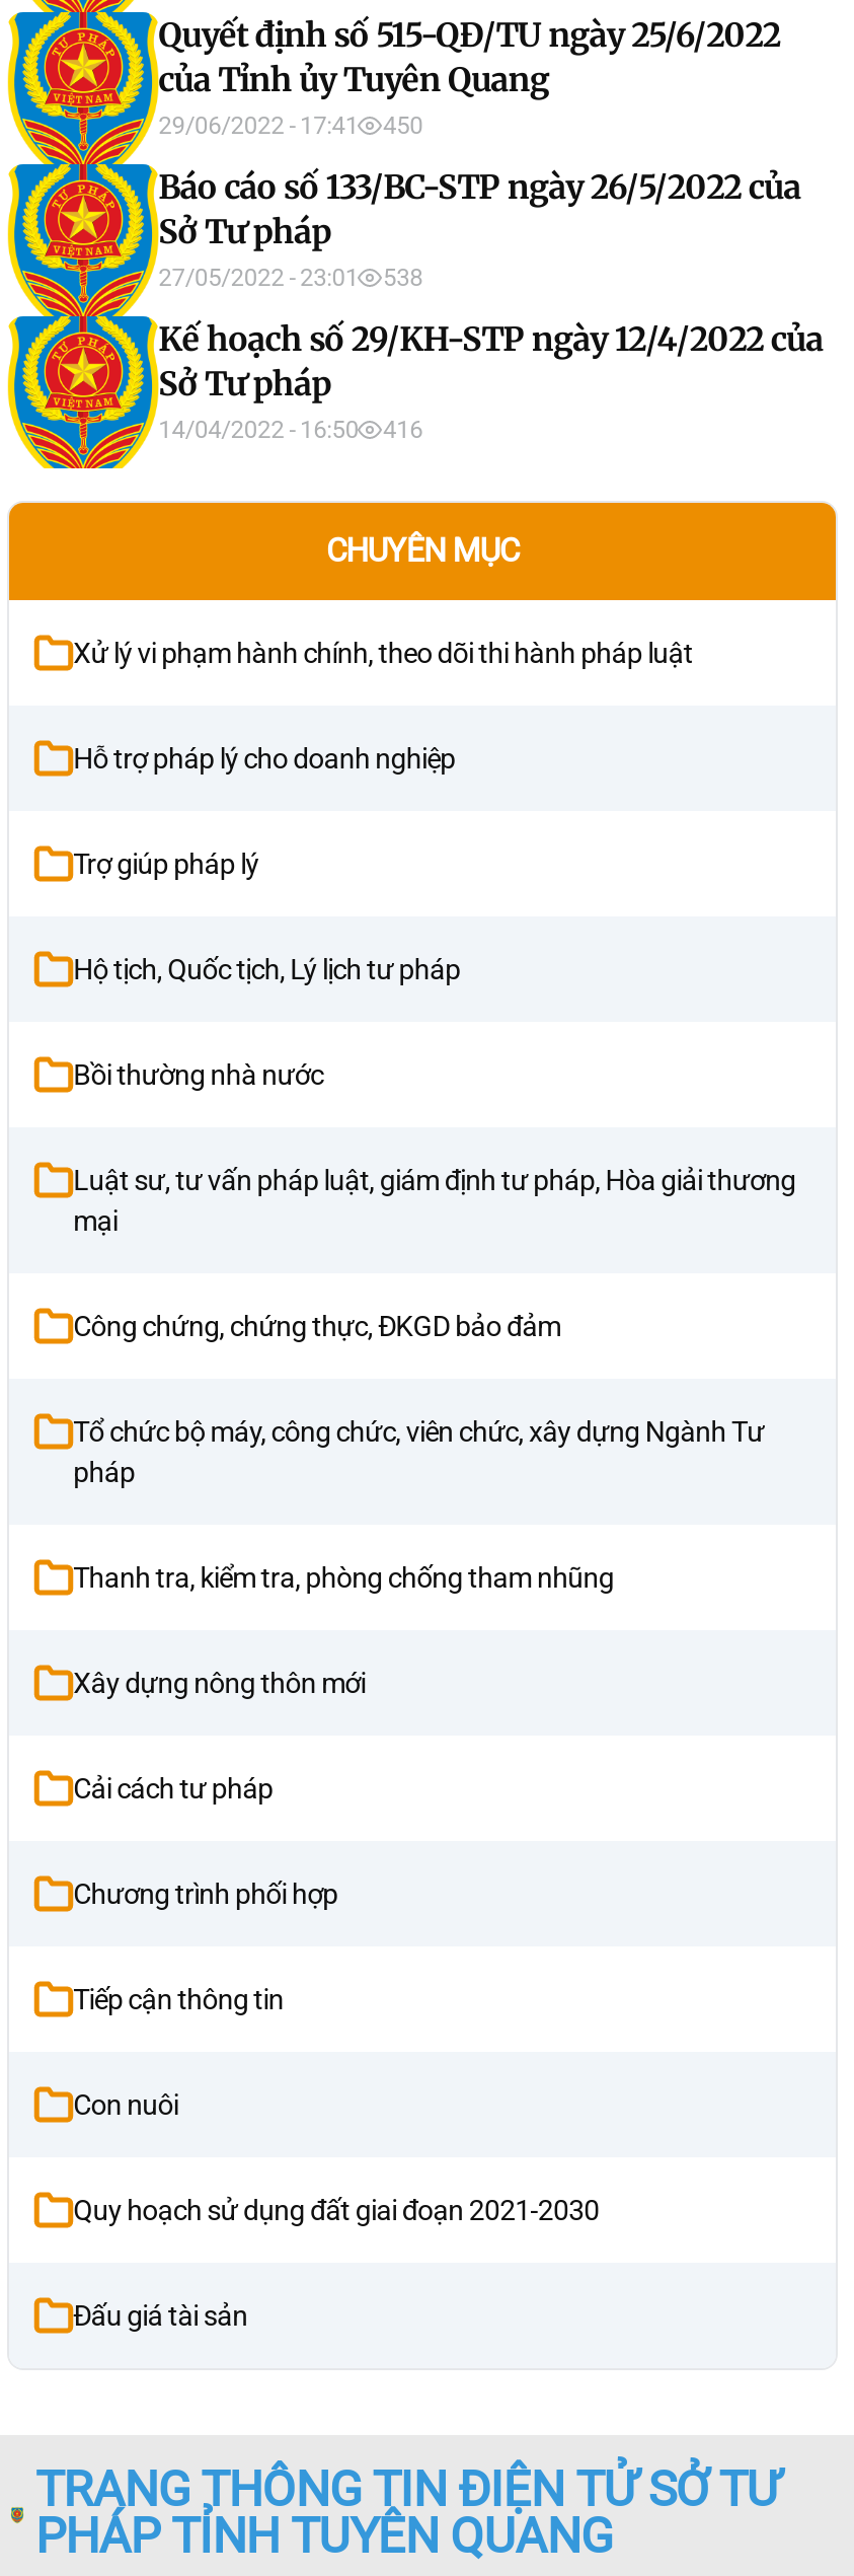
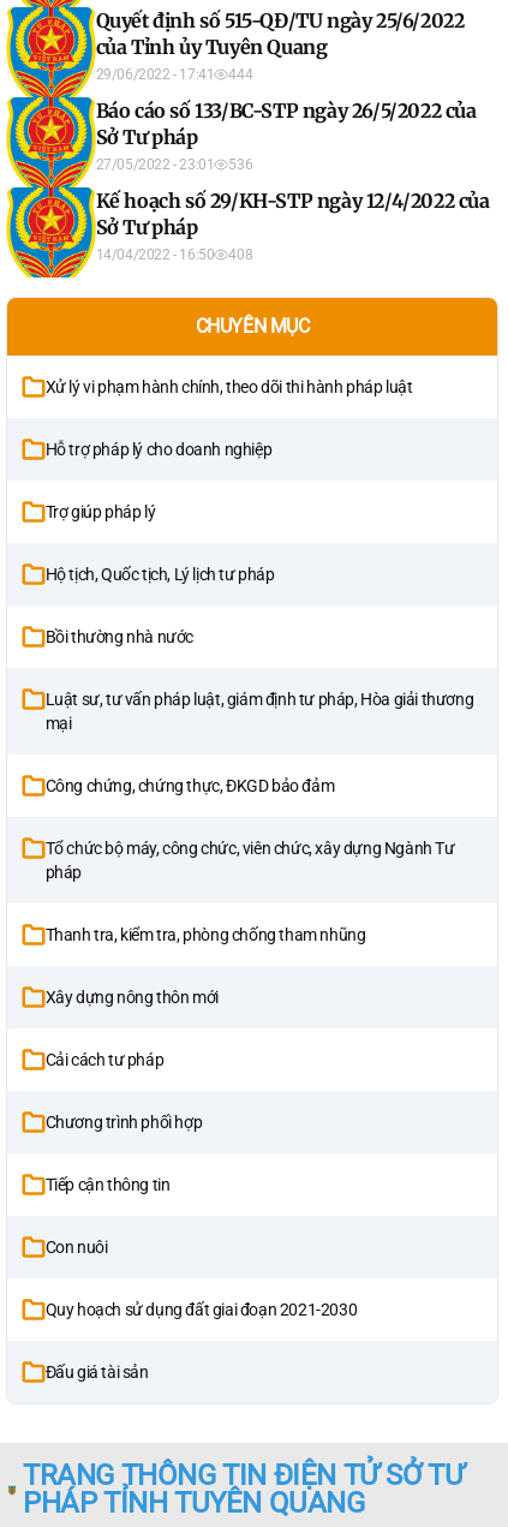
- 29/06/2022 - 17:41 450
+ 29/06/2022 - 17:41 444

- 27/05/2022 - 23:01 538
+ 27/05/2022 - 23:01 536

- 14/04/2022 - 16:50 416
+ 14/04/2022 - 16:50 408
